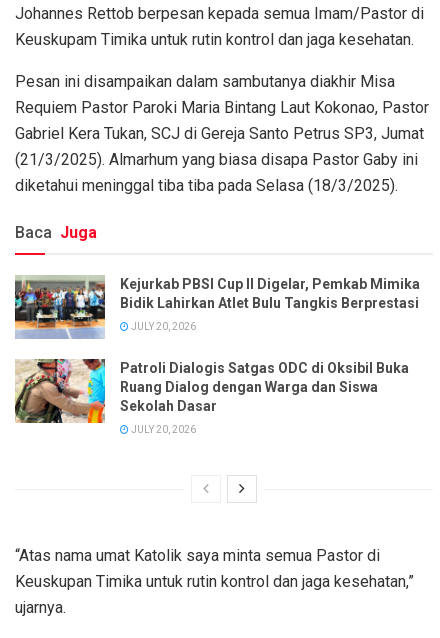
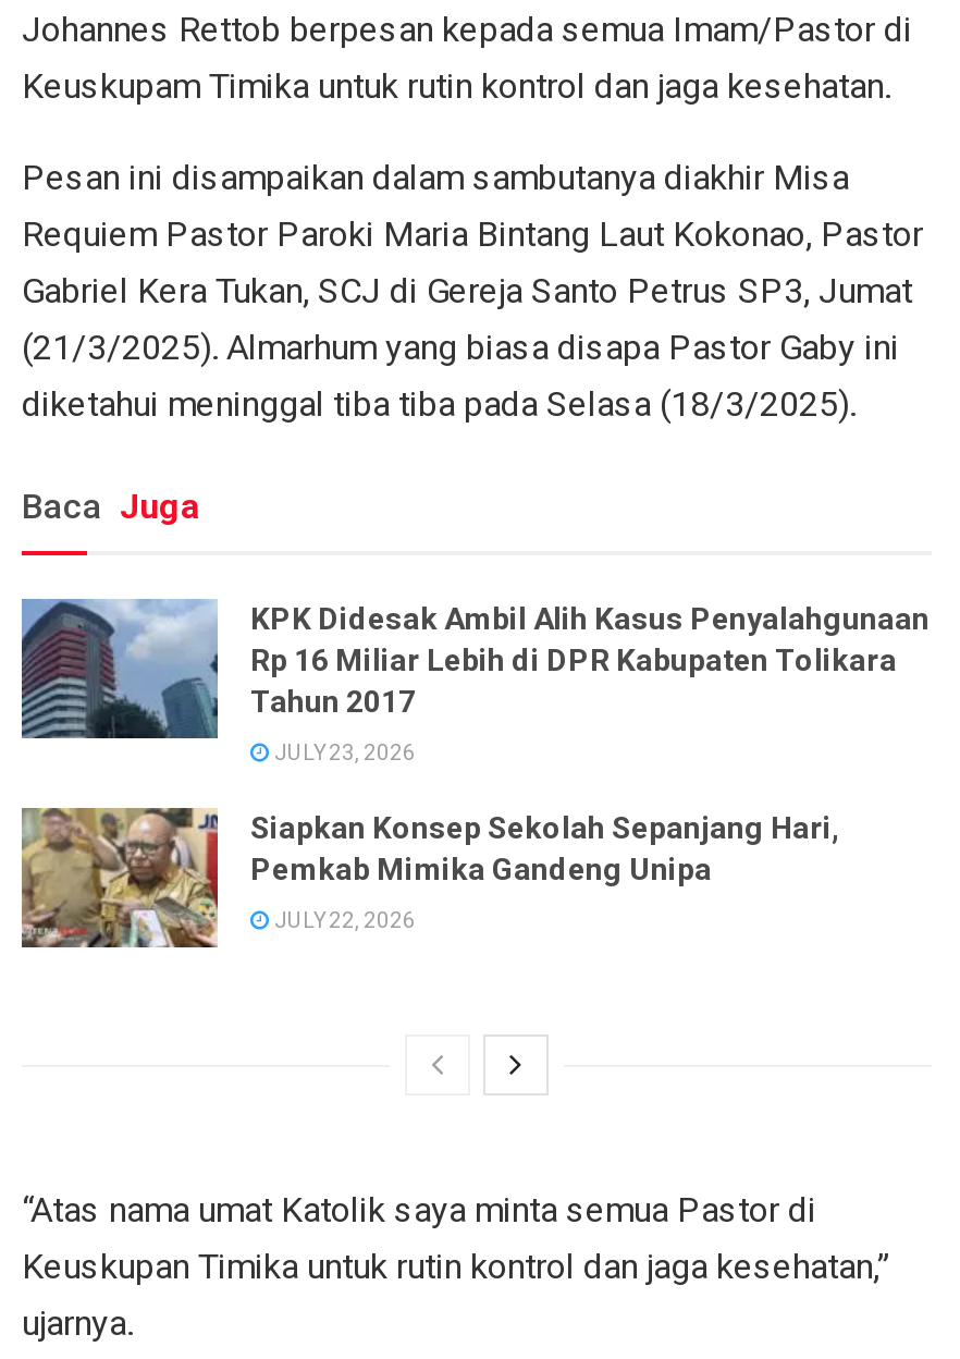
- [image]
- Kejurkab PBSI Cup II Digelar, Pemkab Mimika
- Bidik Lahirkan Atlet Bulu Tangkis Berprestasi
+ [image]
+ KPK Didesak Ambil Alih Kasus Penyalahgunaan
+ Rp 16 Miliar Lebih di DPR Kabupaten Tolikara
+ Tahun 2017

- JULY 20, 2026
+ JULY 23, 2026

- [image]
- Patroli Dialogis Satgas ODC di Oksibil Buka
- Ruang Dialog dengan Warga dan Siswa
- Sekolah Dasar
+ [image]
+ Siapkan Konsep Sekolah Sepanjang Hari,
+ Pemkab Mimika Gandeng Unipa

- JULY 20, 2026
+ JULY 22, 2026
